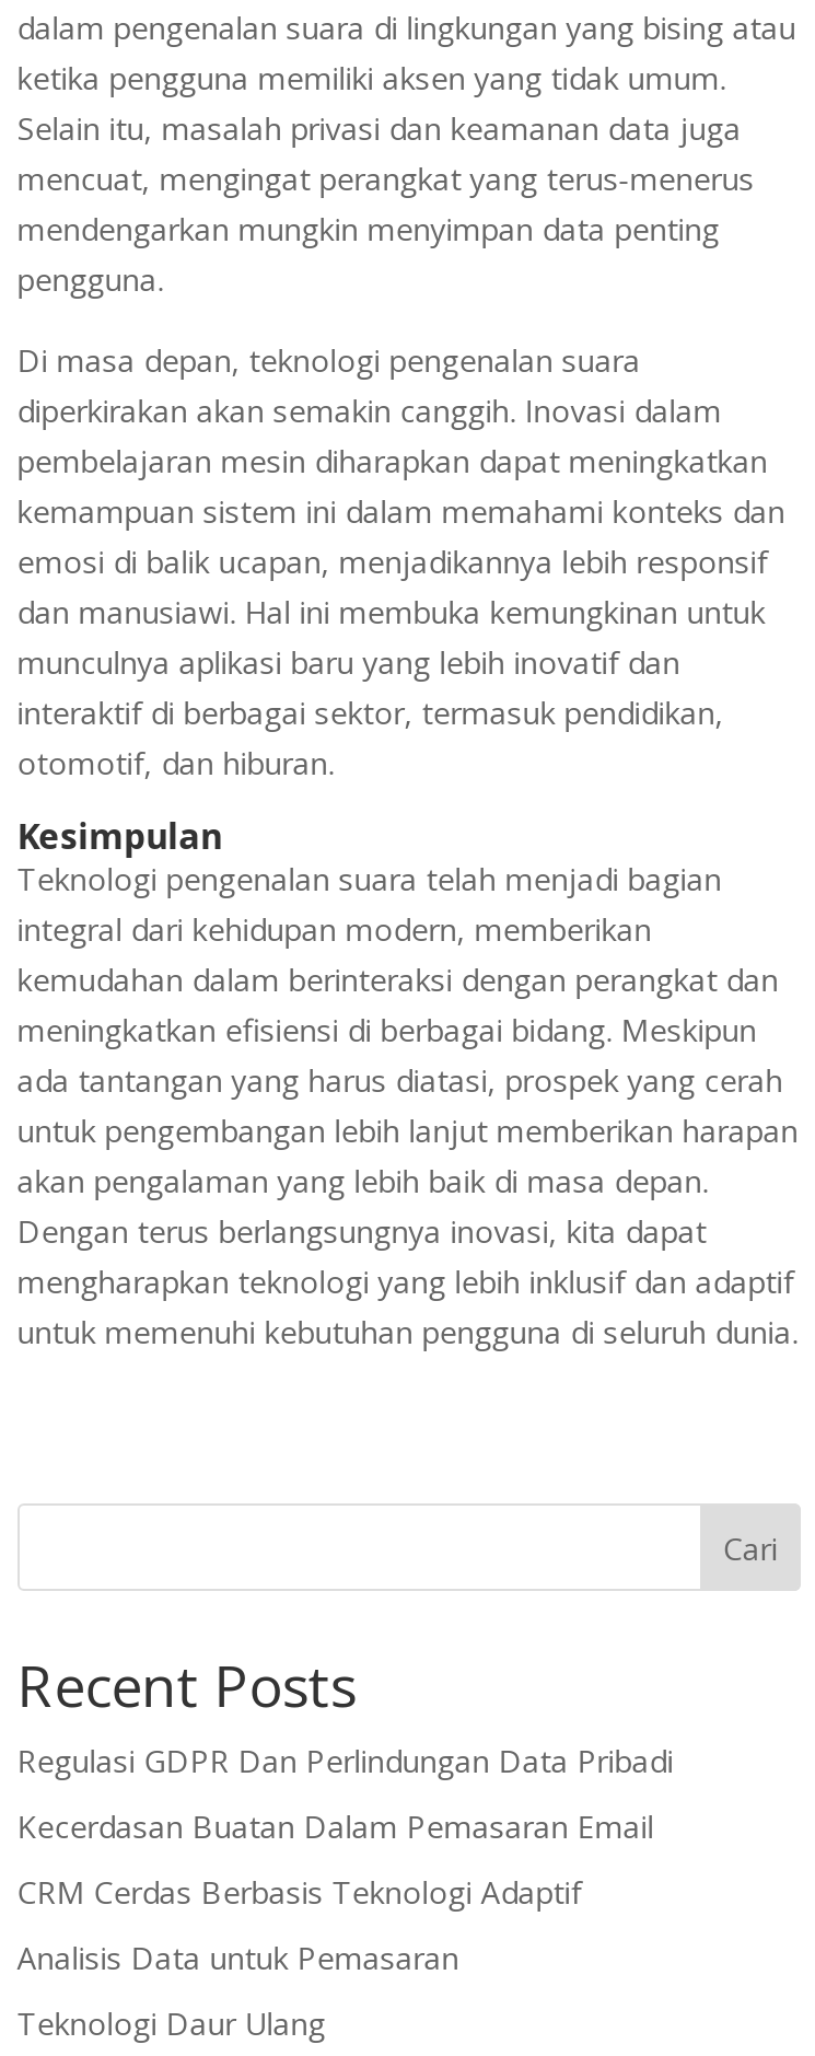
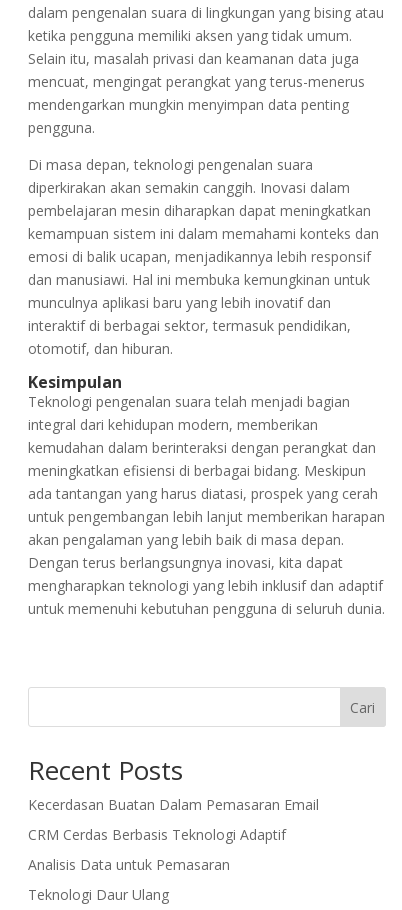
- Regulasi GDPR Dan Perlindungan Data Pribadi
